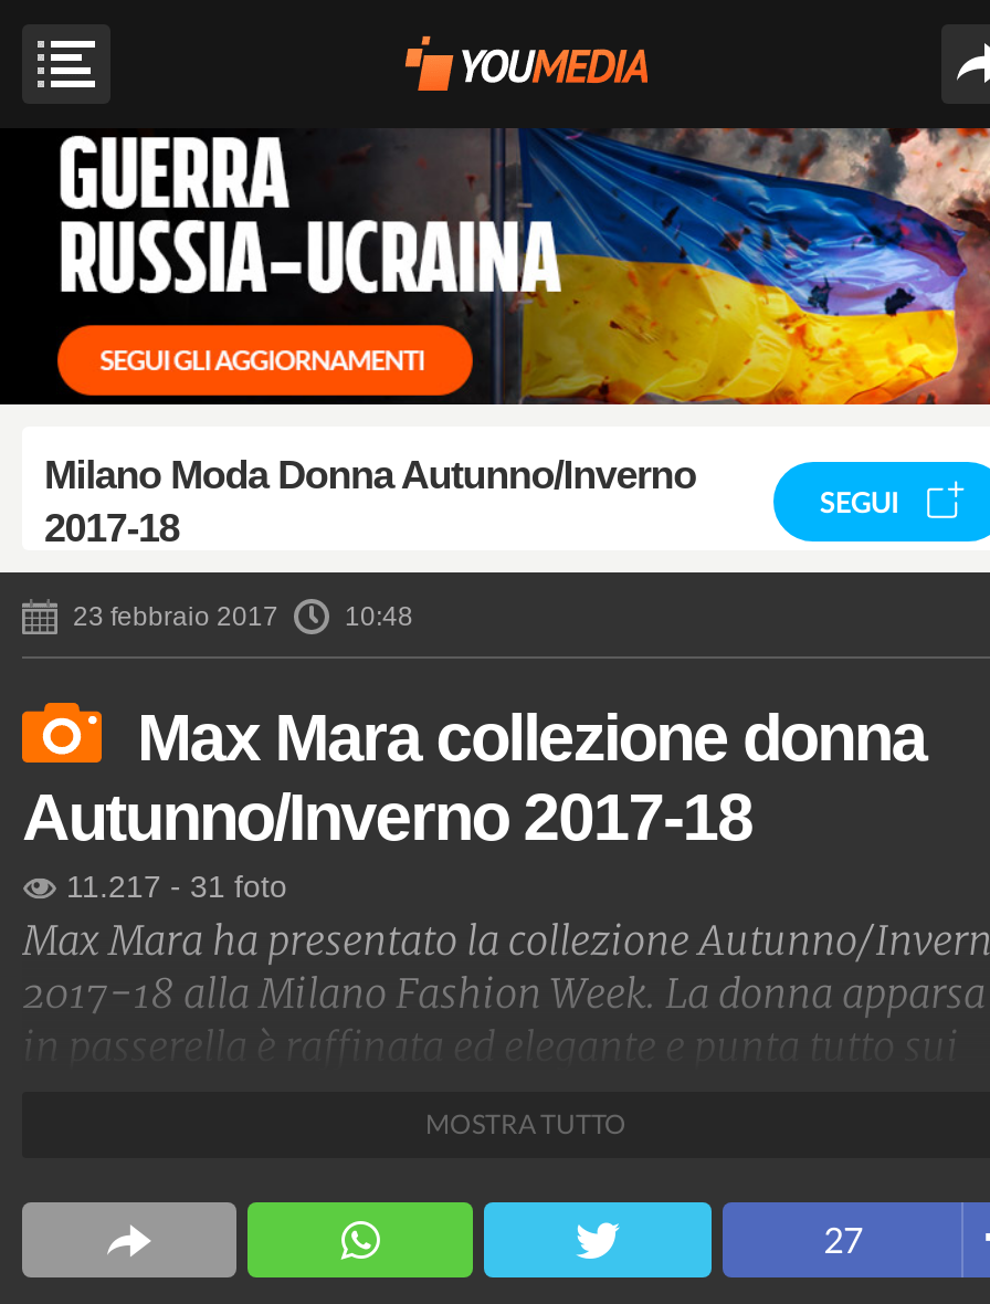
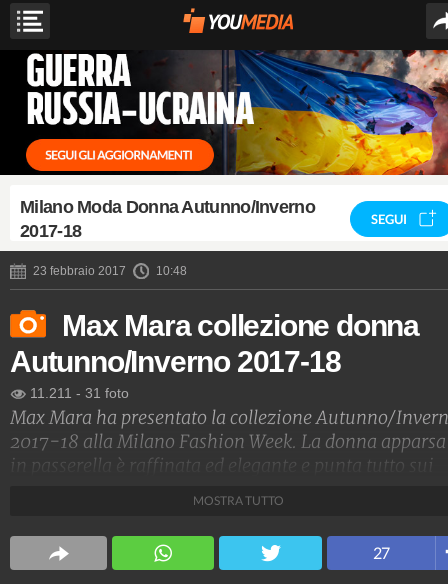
- 11.217 - 31 foto
+ 11.211 - 31 foto
